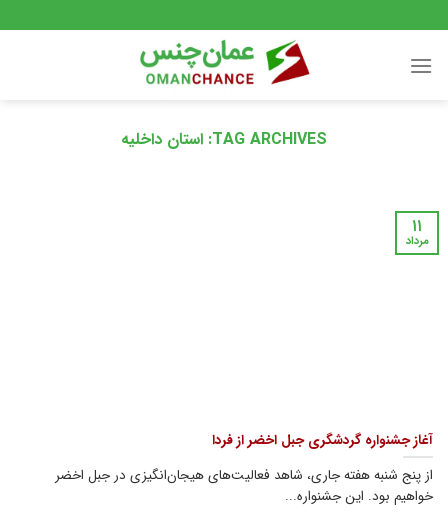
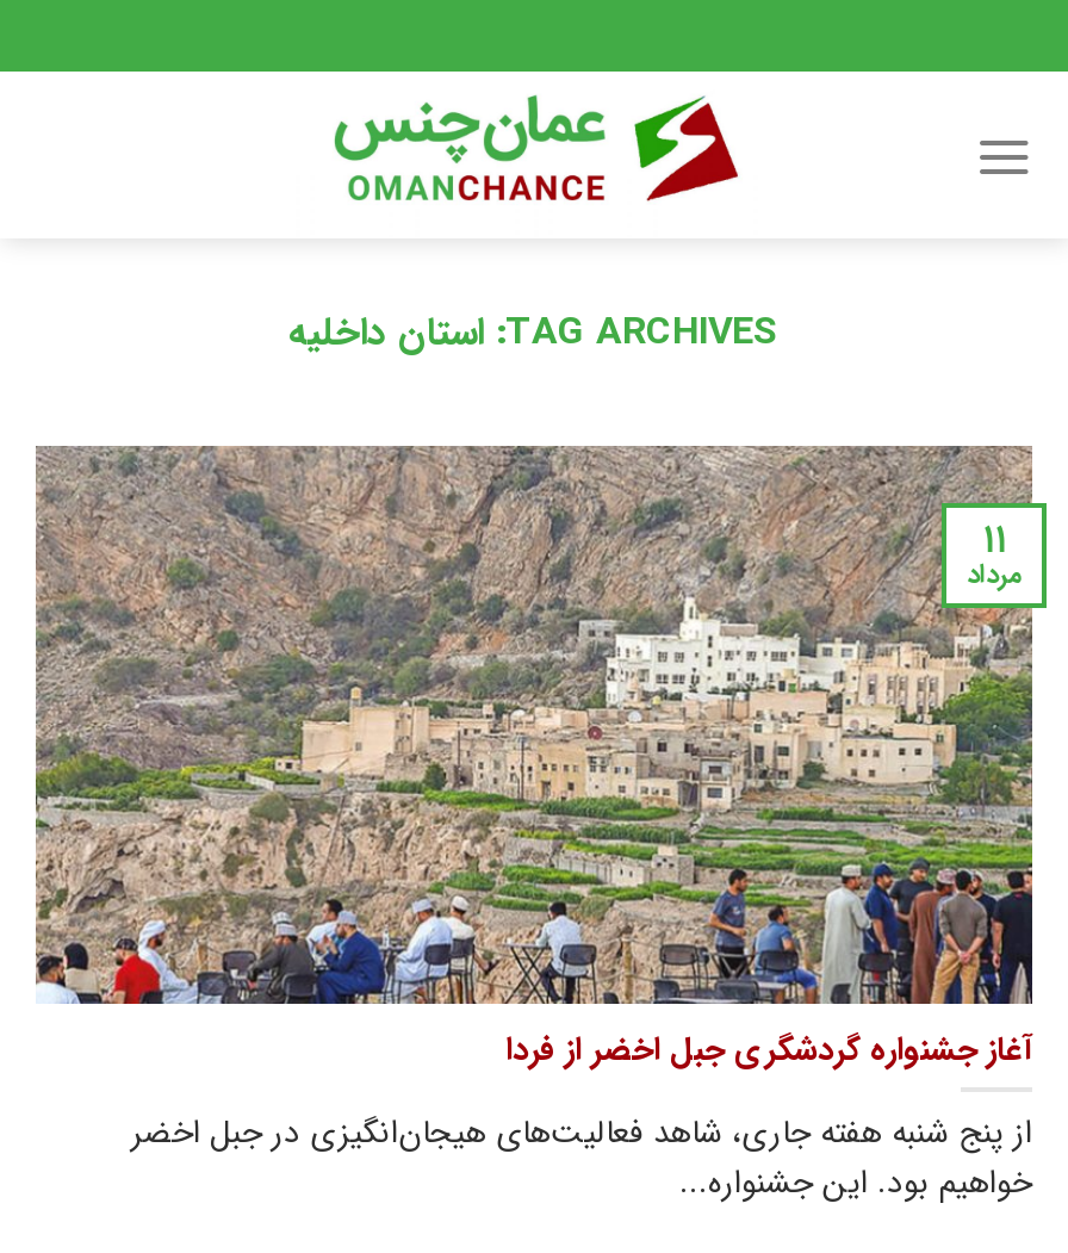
+ [image]
